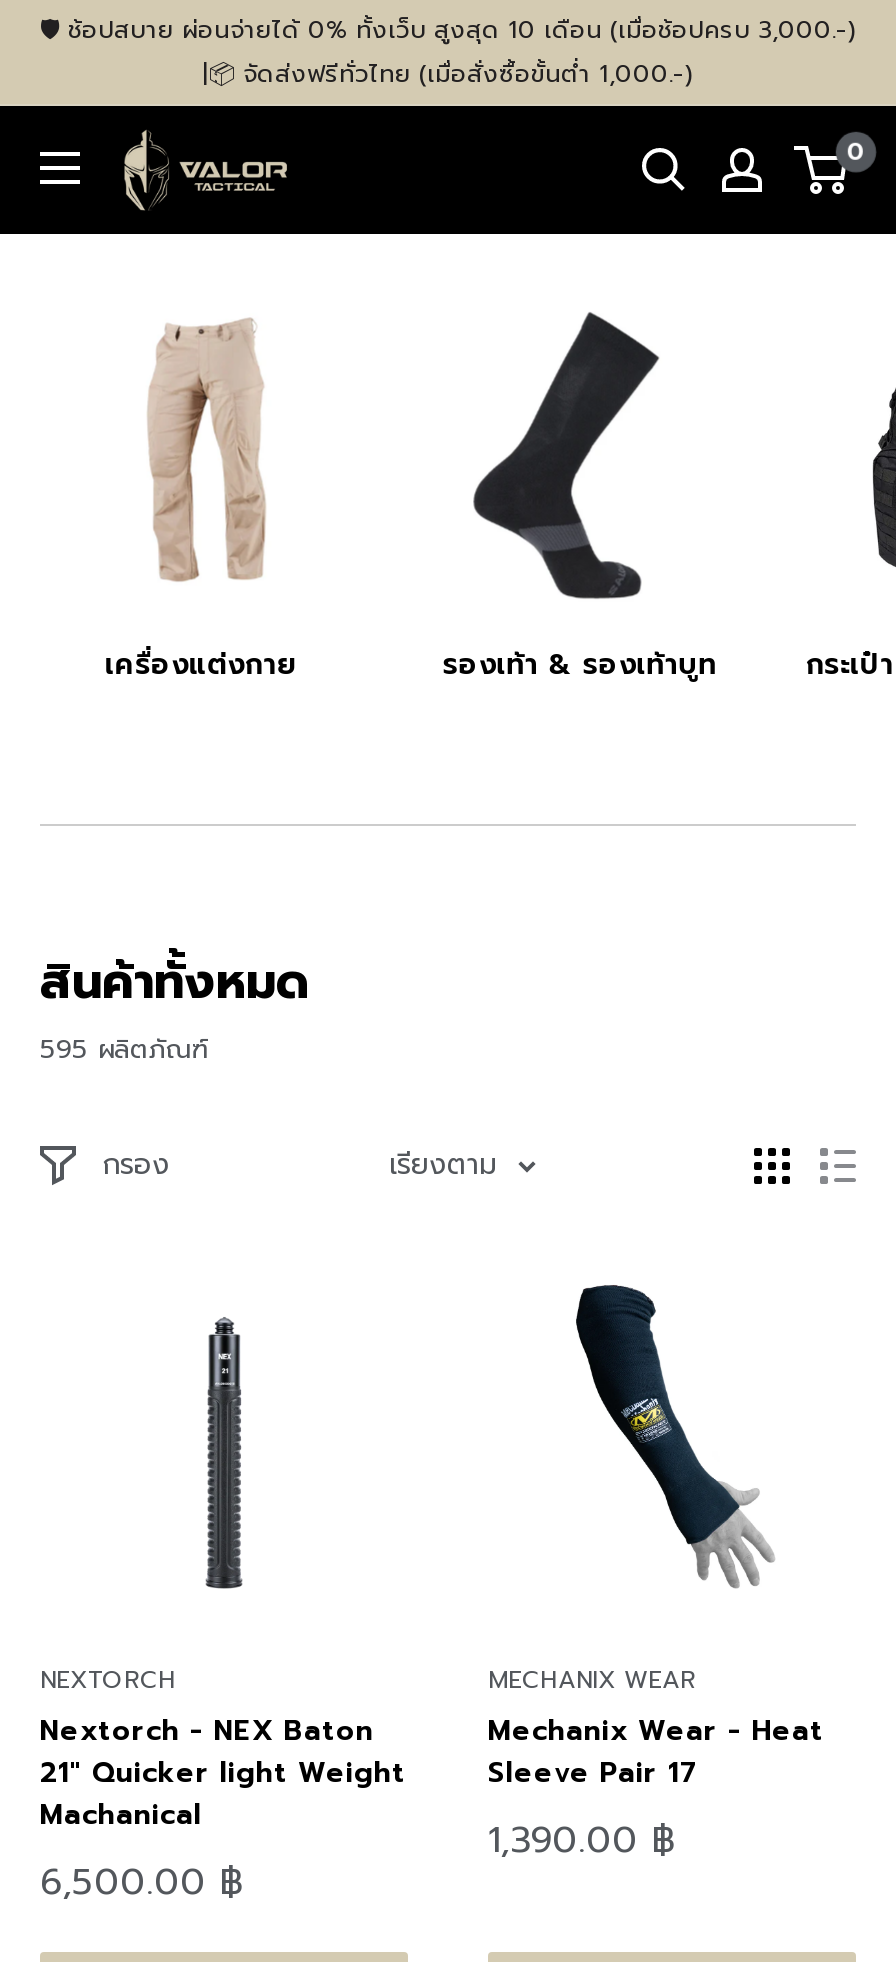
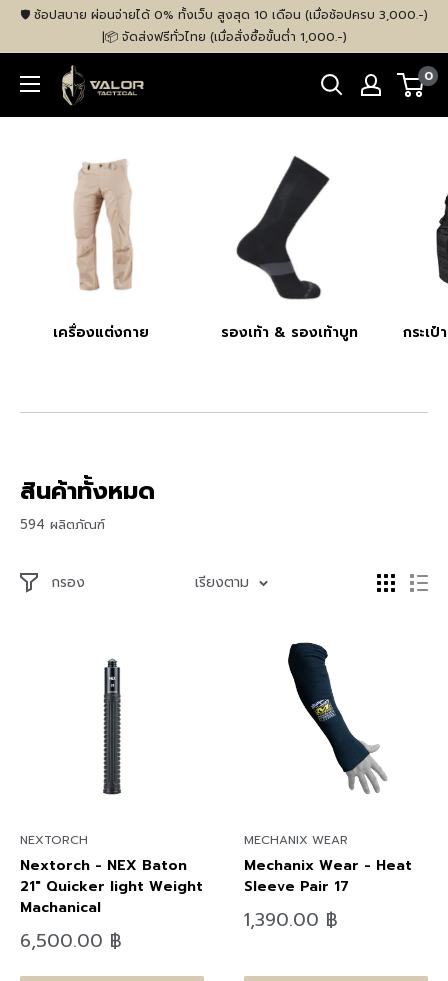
- 595 ผลิตภัณฑ์
+ 594 ผลิตภัณฑ์
